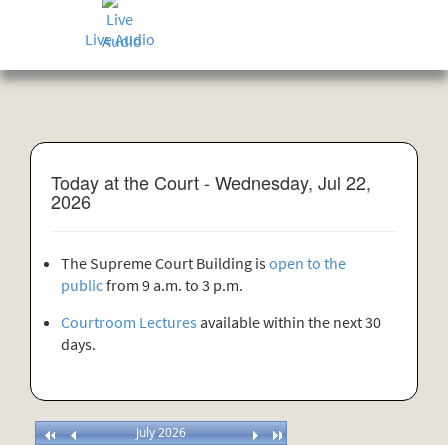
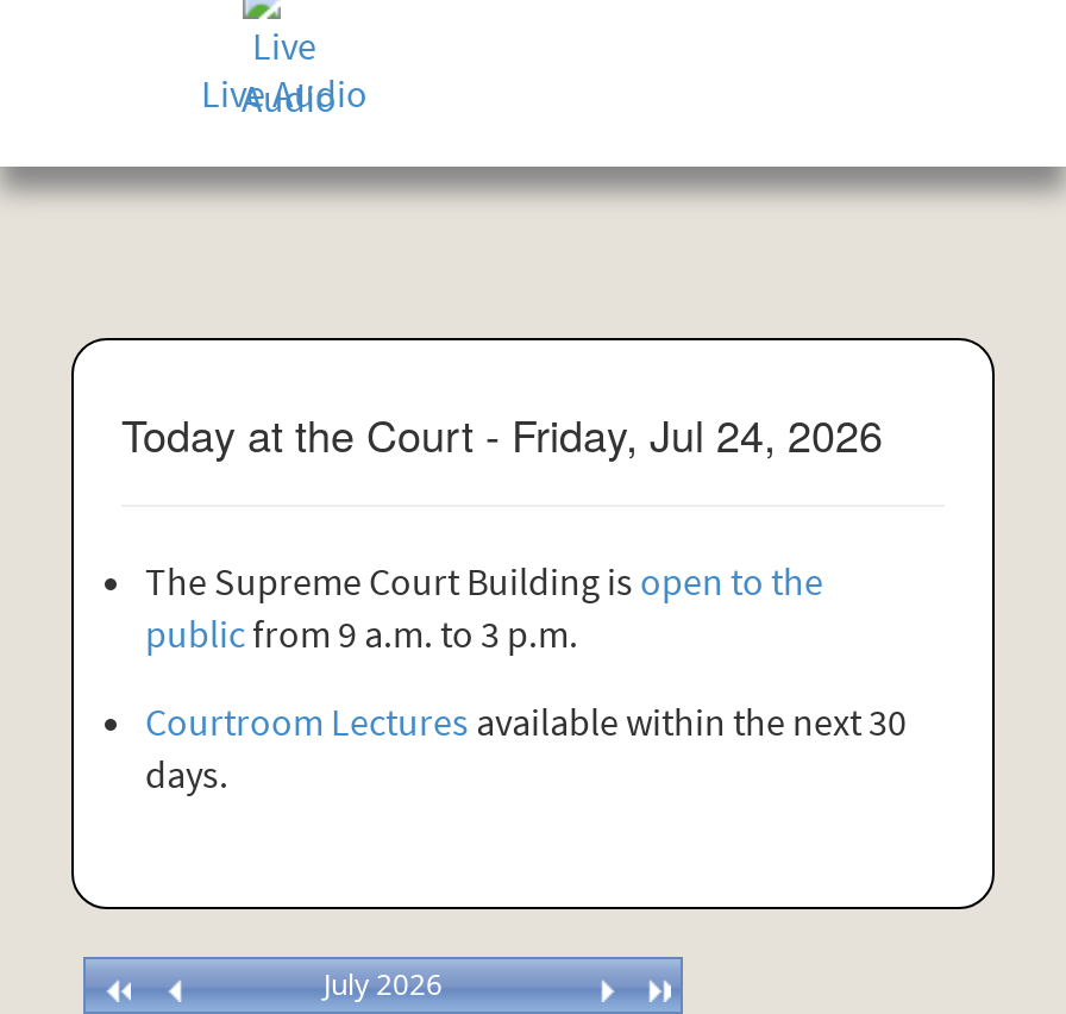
- Today at the Court - Wednesday, Jul 22,
- 2026
+ Today at the Court - Friday, Jul 24, 2026
